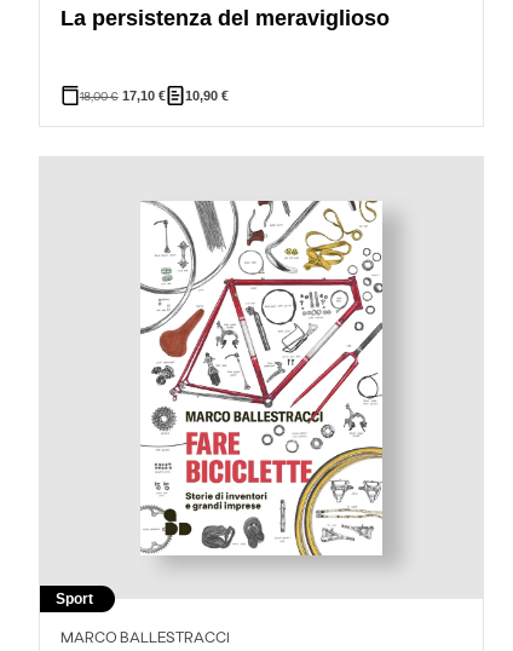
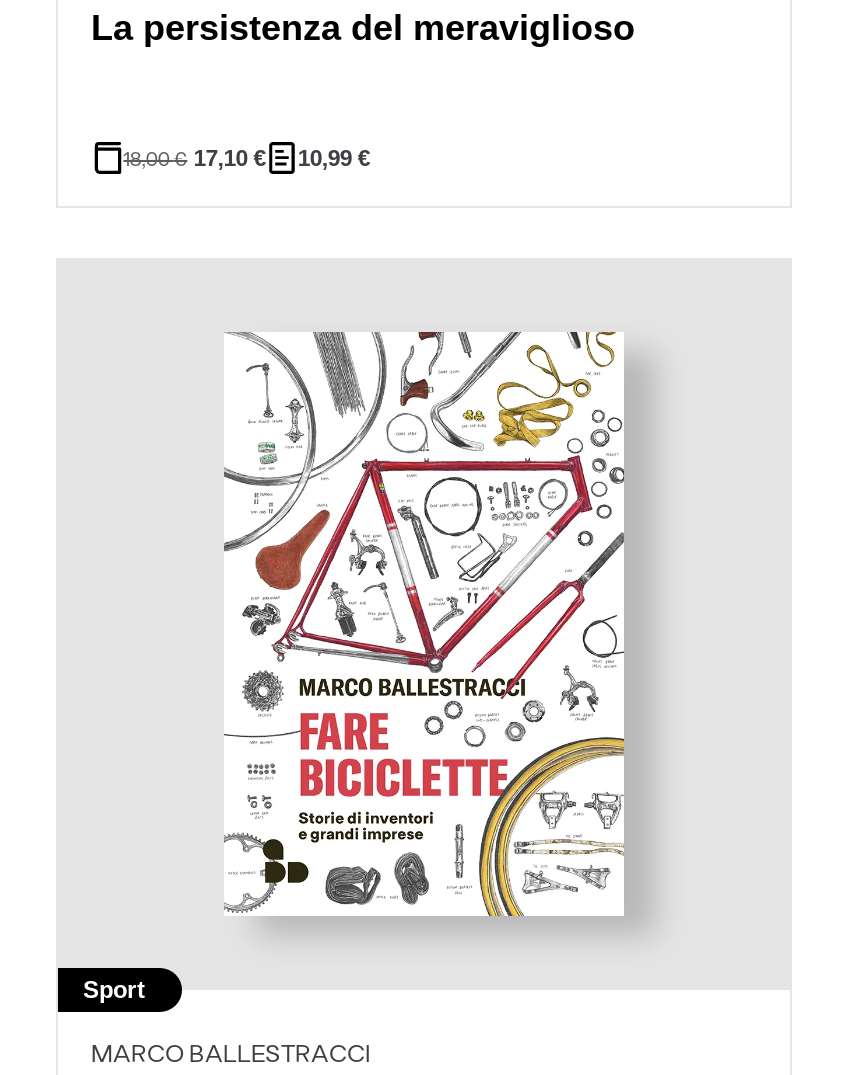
- 10,90 €
+ 10,99 €
